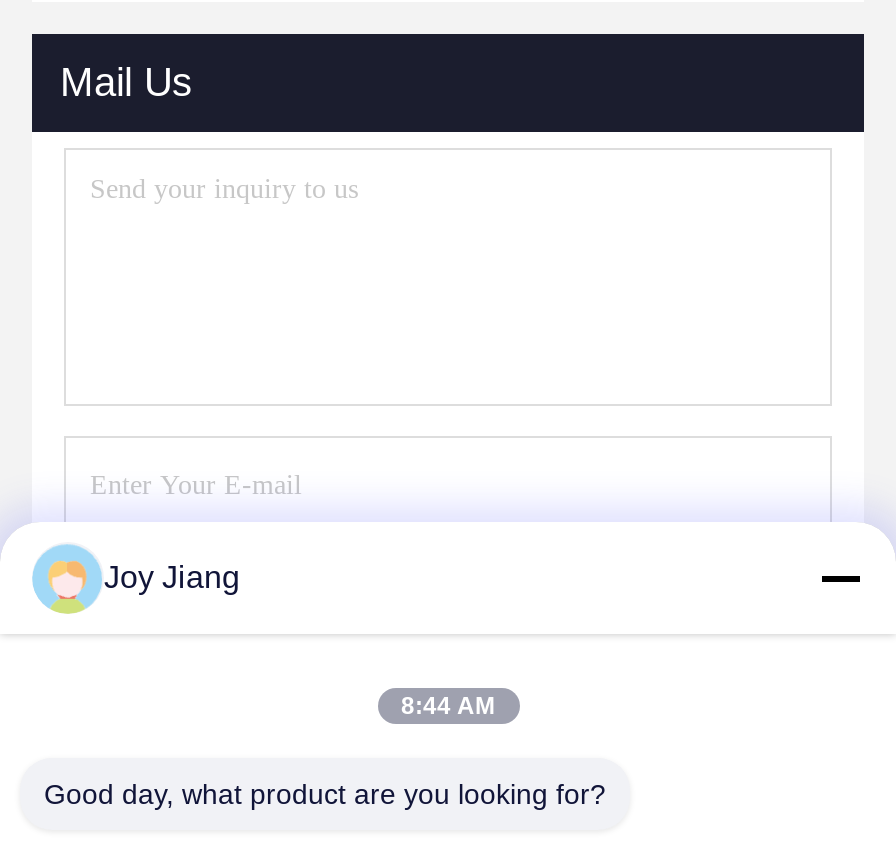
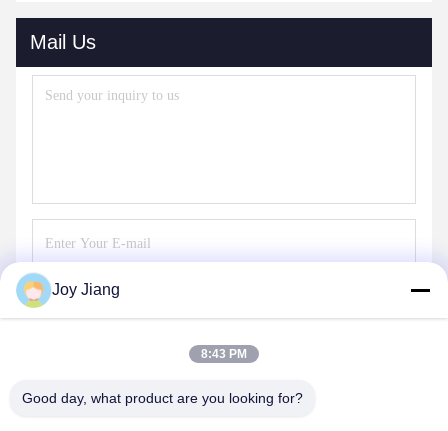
- 8:44 AM
+ 8:43 PM
